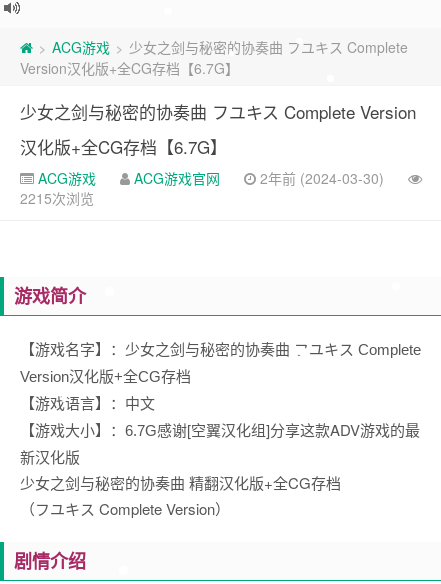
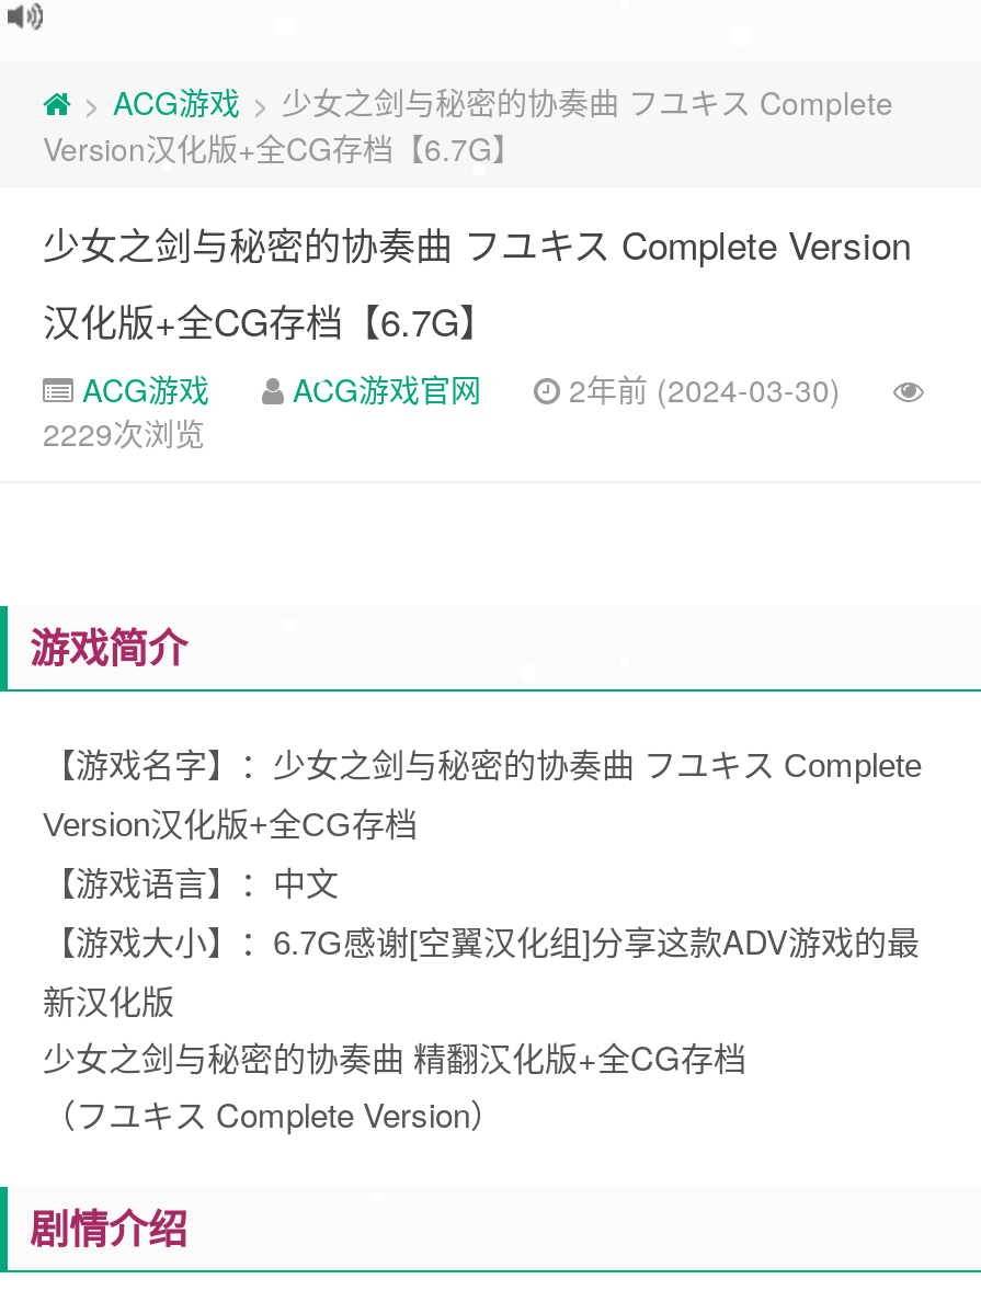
- 2215次浏览
+ 2229次浏览
